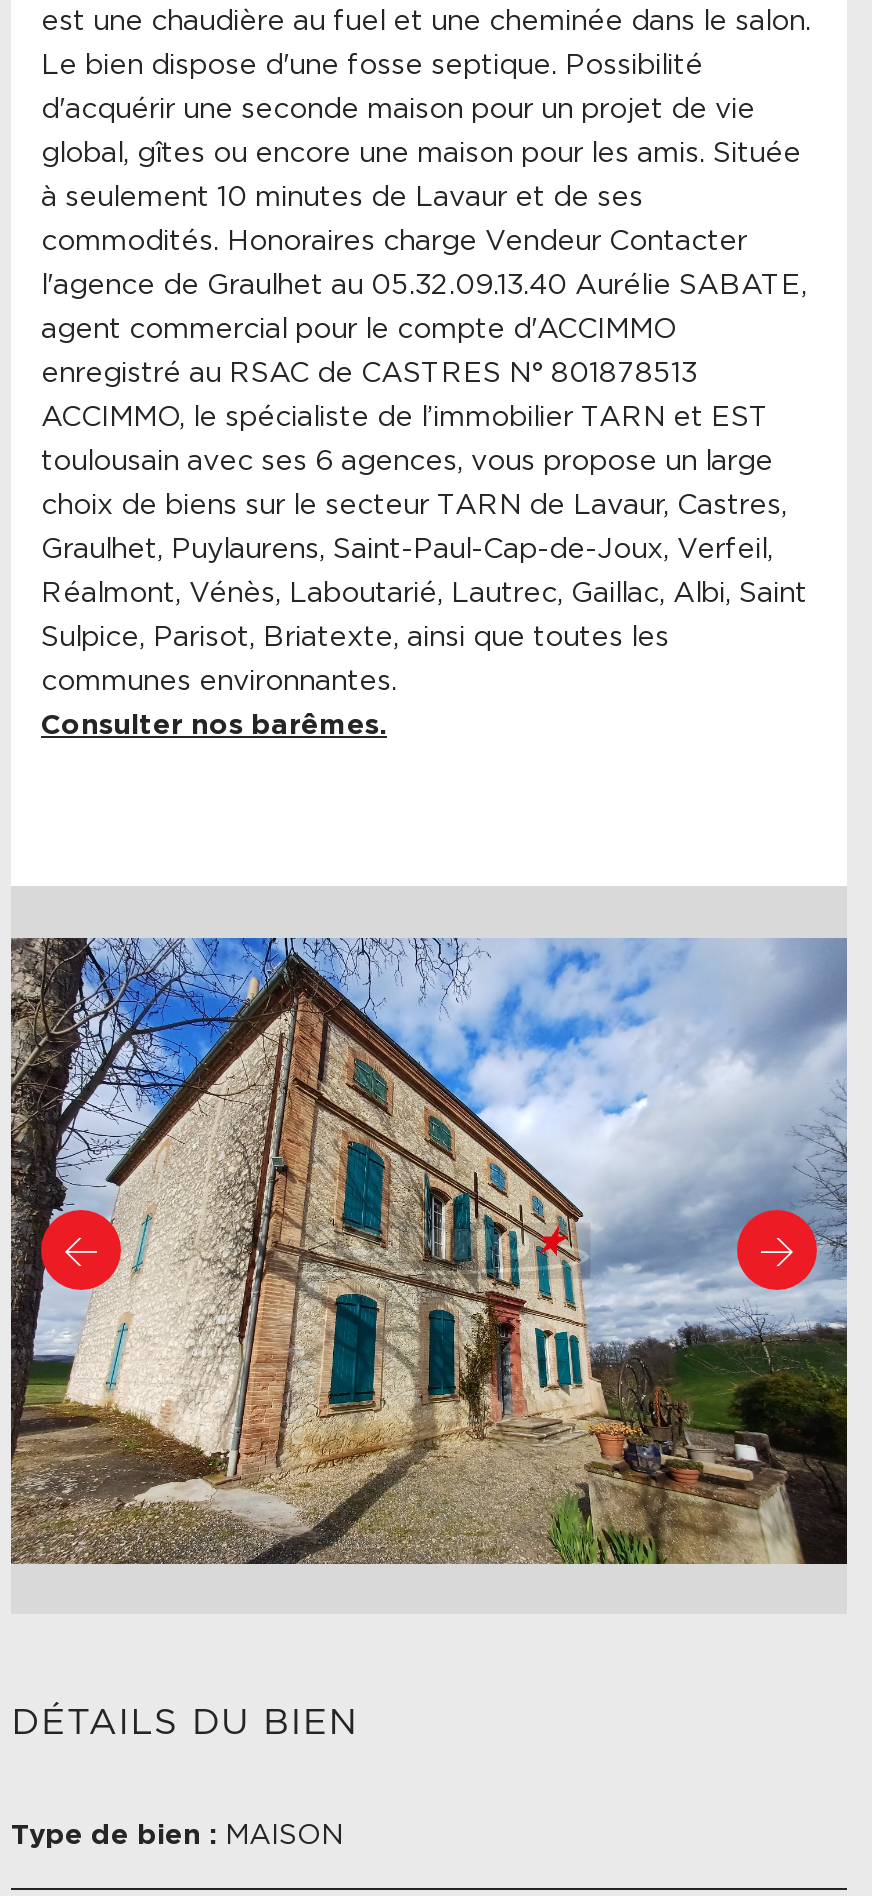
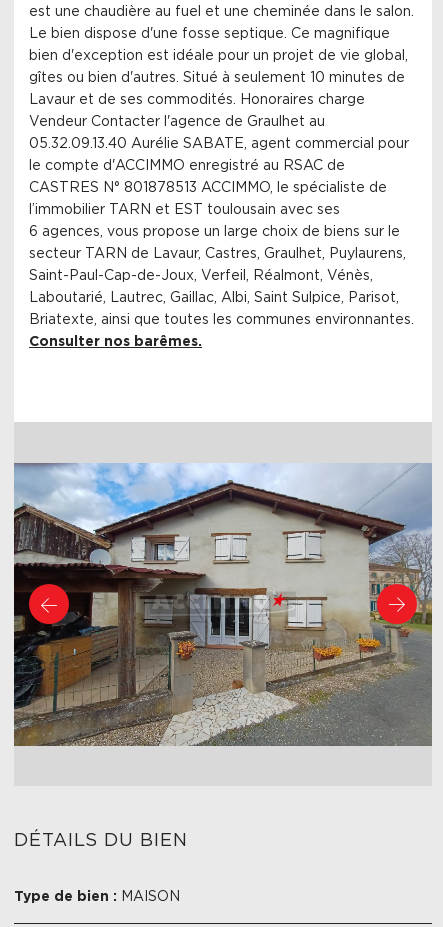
- Le bien dispose d'une fosse septique. Possibilité
- d'acquérir une seconde maison pour un projet de vie
- global, gîtes ou encore une maison pour les amis. Située
- à seulement 10 minutes de Lavaur et de ses
- commodités. Honoraires charge Vendeur Contacter
- l'agence de Graulhet au 05.32.09.13.40 Aurélie SABATE,
- agent commercial pour le compte d'ACCIMMO
- enregistré au RSAC de CASTRES N° 801878513
- ACCIMMO, le spécialiste de l’immobilier TARN et EST
- toulousain avec ses 6 agences, vous propose un large
- choix de biens sur le secteur TARN de Lavaur, Castres,
- Graulhet, Puylaurens, Saint-Paul-Cap-de-Joux, Verfeil,
- Réalmont, Vénès, Laboutarié, Lautrec, Gaillac, Albi, Saint
- Sulpice, Parisot, Briatexte, ainsi que toutes les
- communes environnantes.
+ Le bien dispose d'une fosse septique. Ce magnifique
+ bien d'exception est idéale pour un projet de vie global,
+ gîtes ou bien d'autres. Situé à seulement 10 minutes de
+ Lavaur et de ses commodités. Honoraires charge
+ Vendeur Contacter l'agence de Graulhet au
+ 05.32.09.13.40 Aurélie SABATE, agent commercial pour
+ le compte d'ACCIMMO enregistré au RSAC de
+ CASTRES N° 801878513 ACCIMMO, le spécialiste de
+ l’immobilier TARN et EST toulousain avec ses
+ 6 agences, vous propose un large choix de biens sur le
+ secteur TARN de Lavaur, Castres, Graulhet, Puylaurens,
+ Saint-Paul-Cap-de-Joux, Verfeil, Réalmont, Vénès,
+ Laboutarié, Lautrec, Gaillac, Albi, Saint Sulpice, Parisot,
+ Briatexte, ainsi que toutes les communes environnantes.

- [image]
+ [image]
